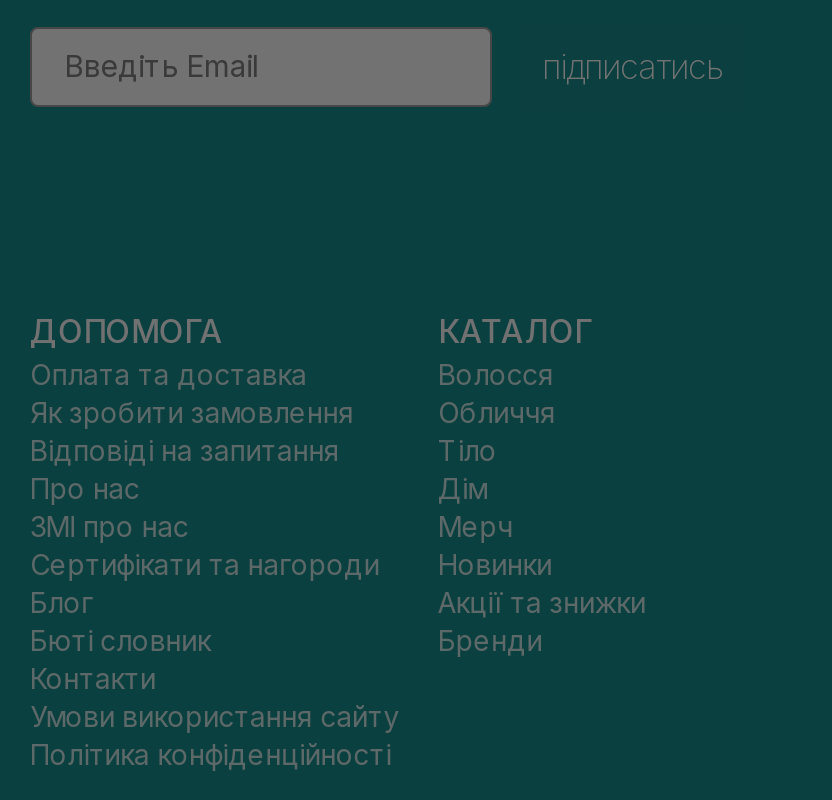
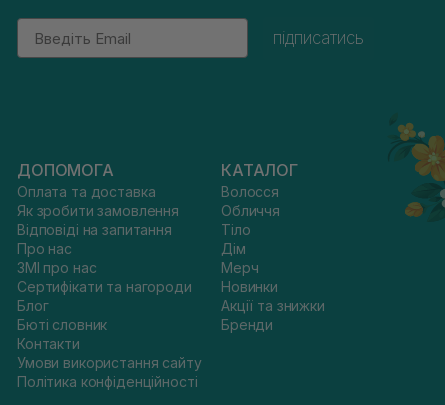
+ [image]
